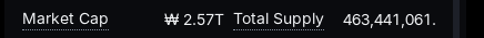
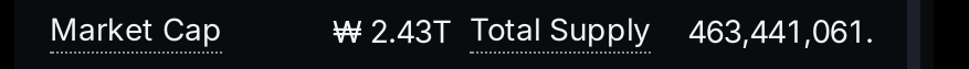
- ₩ 2.57T Total Supply
+ ₩ 2.43T Total Supply
